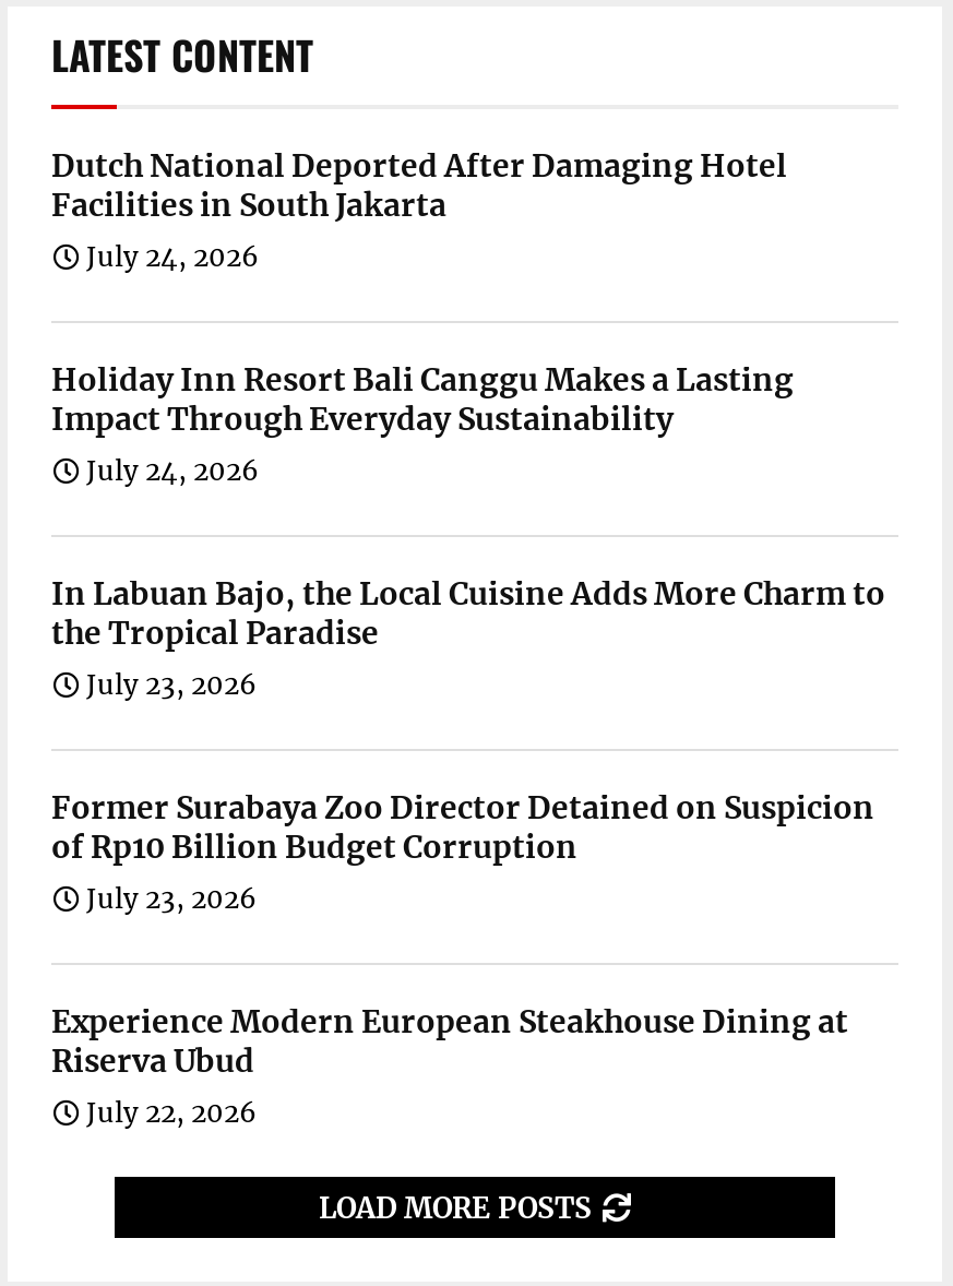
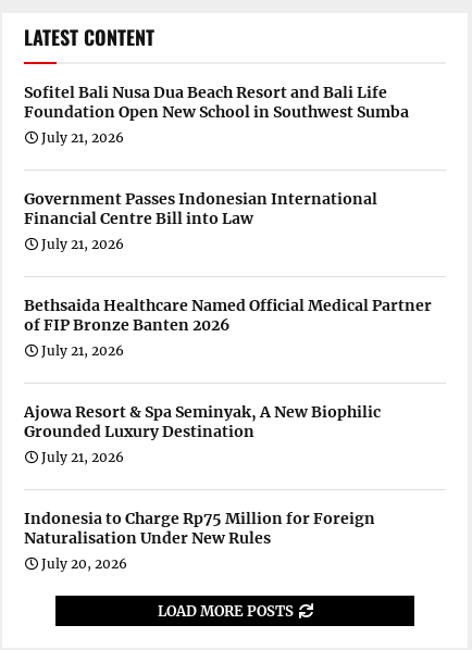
- Dutch National Deported After Damaging Hotel
- Facilities in South Jakarta
- July 24, 2026
+ Sofitel Bali Nusa Dua Beach Resort and Bali Life
+ Foundation Open New School in Southwest Sumba
+ July 21, 2026

- Holiday Inn Resort Bali Canggu Makes a Lasting
- Impact Through Everyday Sustainability
- July 24, 2026
+ Government Passes Indonesian International
+ Financial Centre Bill into Law
+ July 21, 2026

- In Labuan Bajo, the Local Cuisine Adds More Charm to
- the Tropical Paradise
- July 23, 2026
+ Bethsaida Healthcare Named Official Medical Partner
+ of FIP Bronze Banten 2026
+ July 21, 2026

- Former Surabaya Zoo Director Detained on Suspicion
- of Rp10 Billion Budget Corruption
- July 23, 2026
+ Ajowa Resort & Spa Seminyak, A New Biophilic
+ Grounded Luxury Destination
+ July 21, 2026

- Experience Modern European Steakhouse Dining at
- Riserva Ubud
- July 22, 2026
+ Indonesia to Charge Rp75 Million for Foreign
+ Naturalisation Under New Rules
+ July 20, 2026
